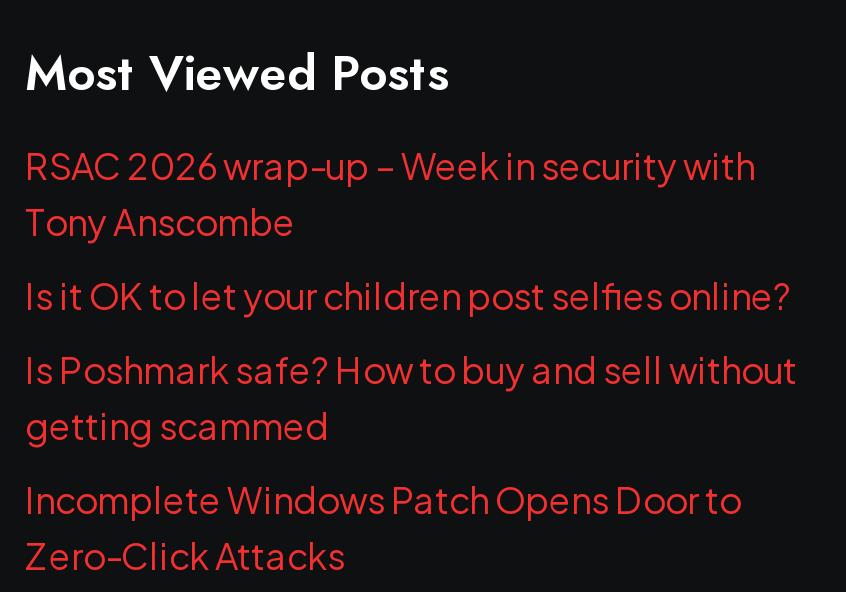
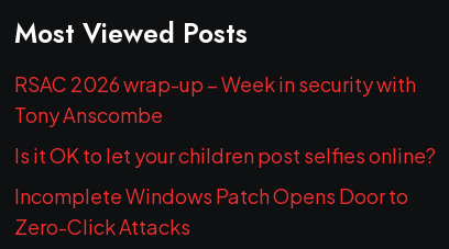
- Is Poshmark safe? How to buy and sell without
- getting scammed
